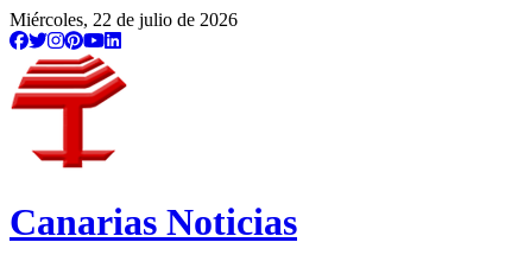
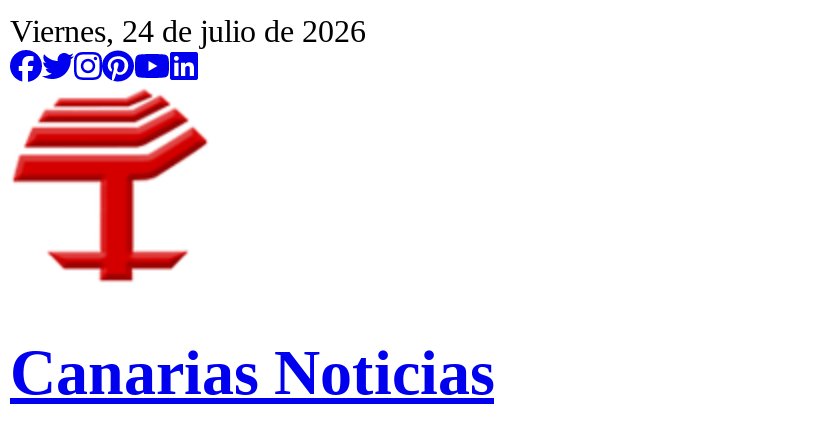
- Miércoles, 22 de julio de 2026
+ Viernes, 24 de julio de 2026
